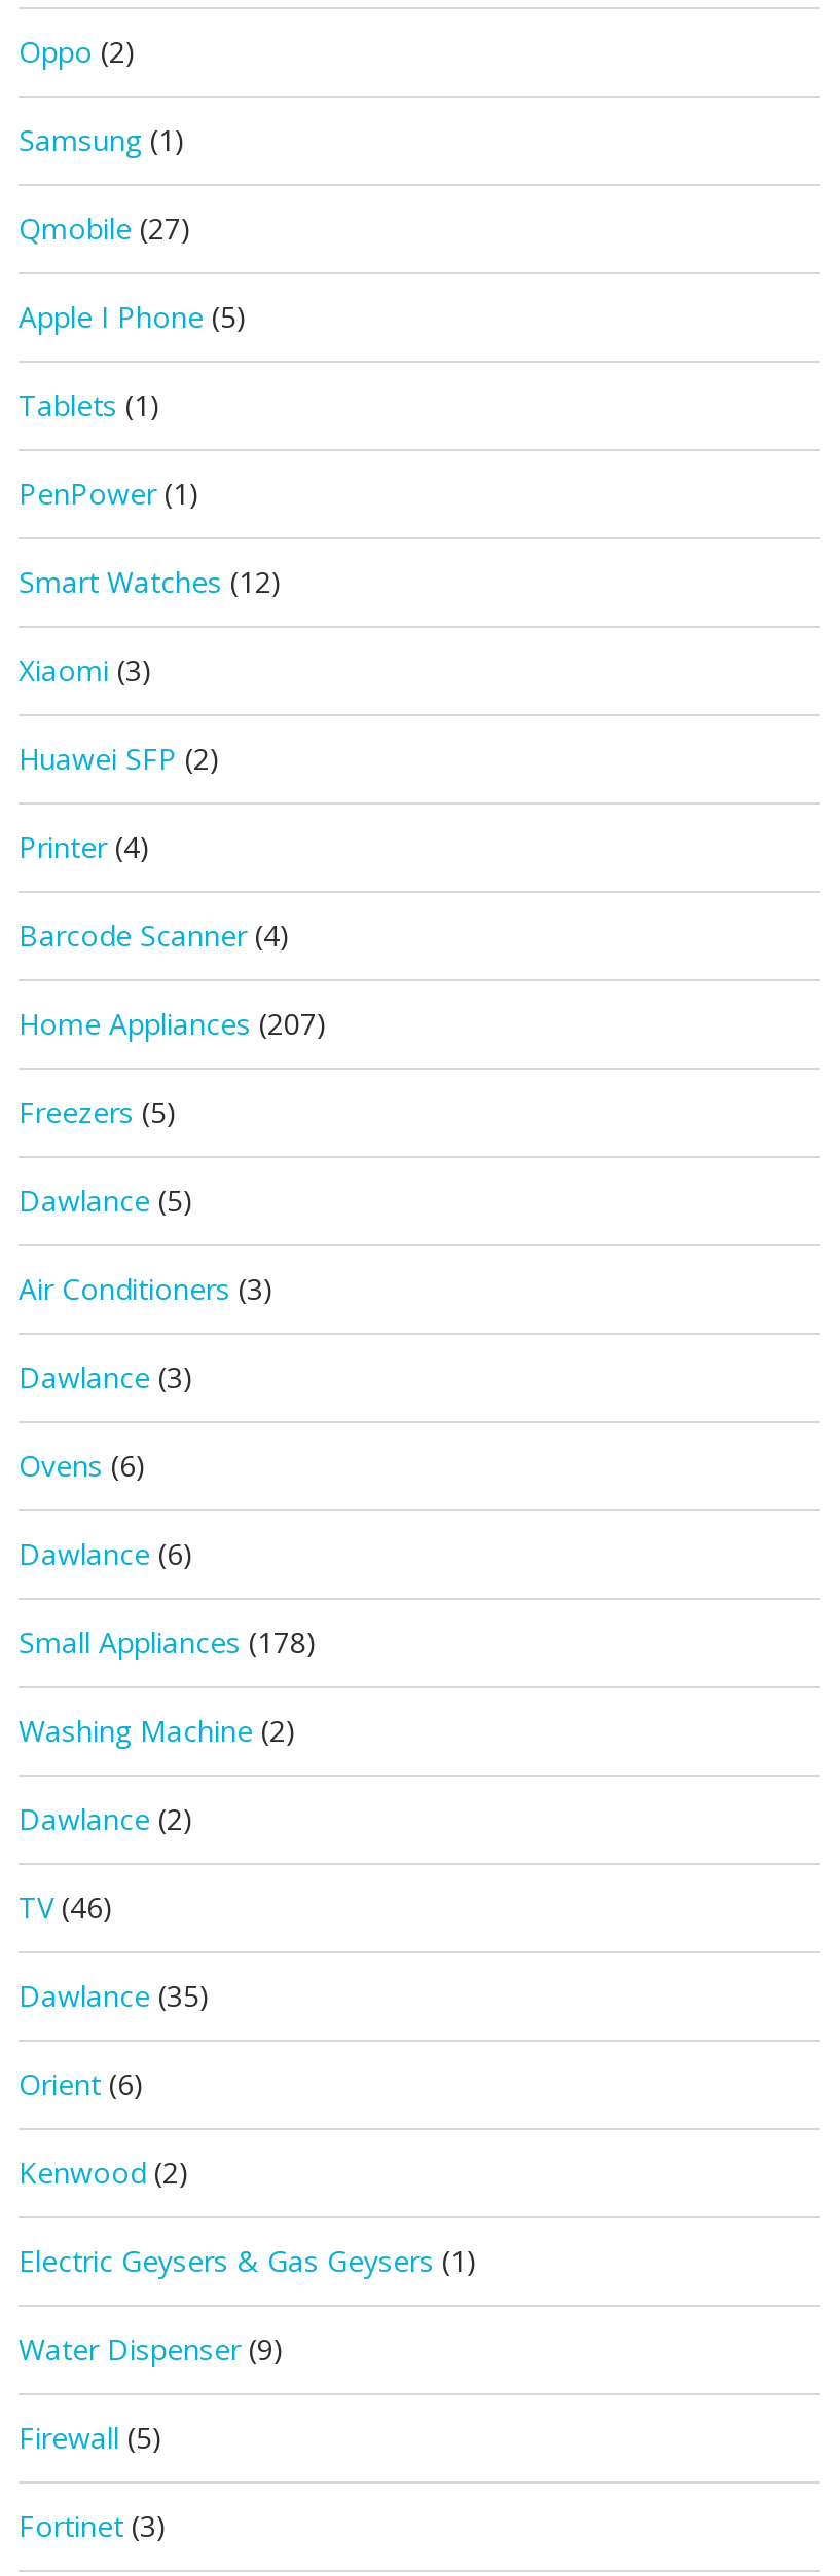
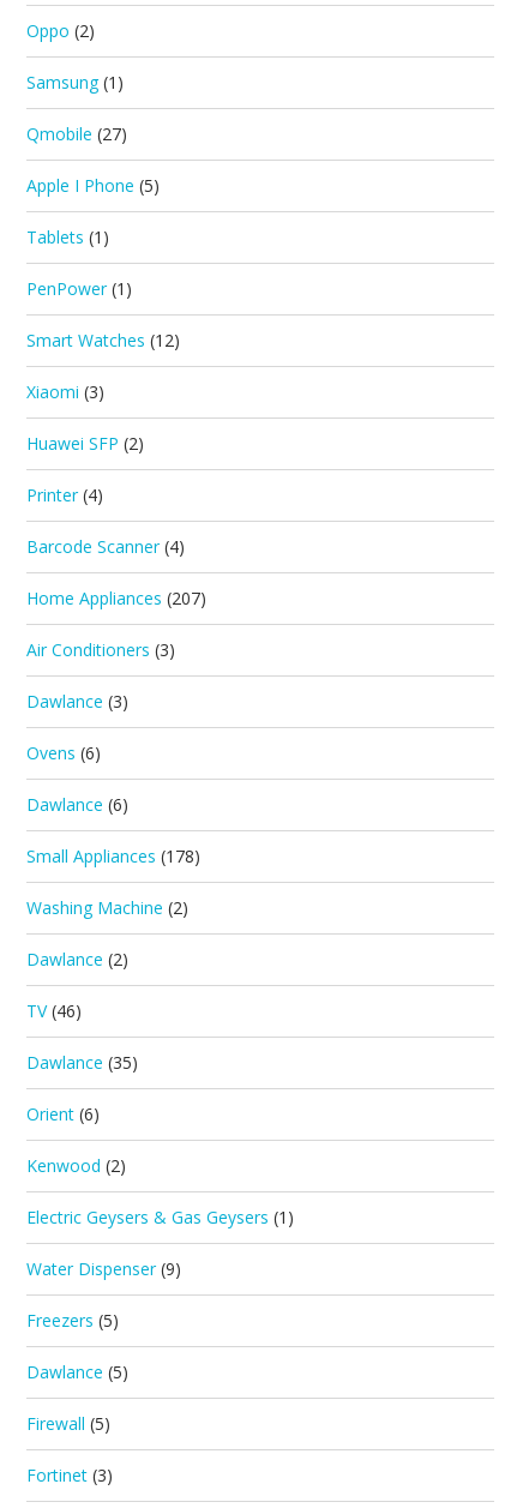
moved down: Freezers (5) | Dawlance (5)

moved up: Air Conditioners (3) | Dawlance (3) | Ovens (6) | ... | Electric Geysers & Gas Geysers (1) | Water Dispenser (9)
